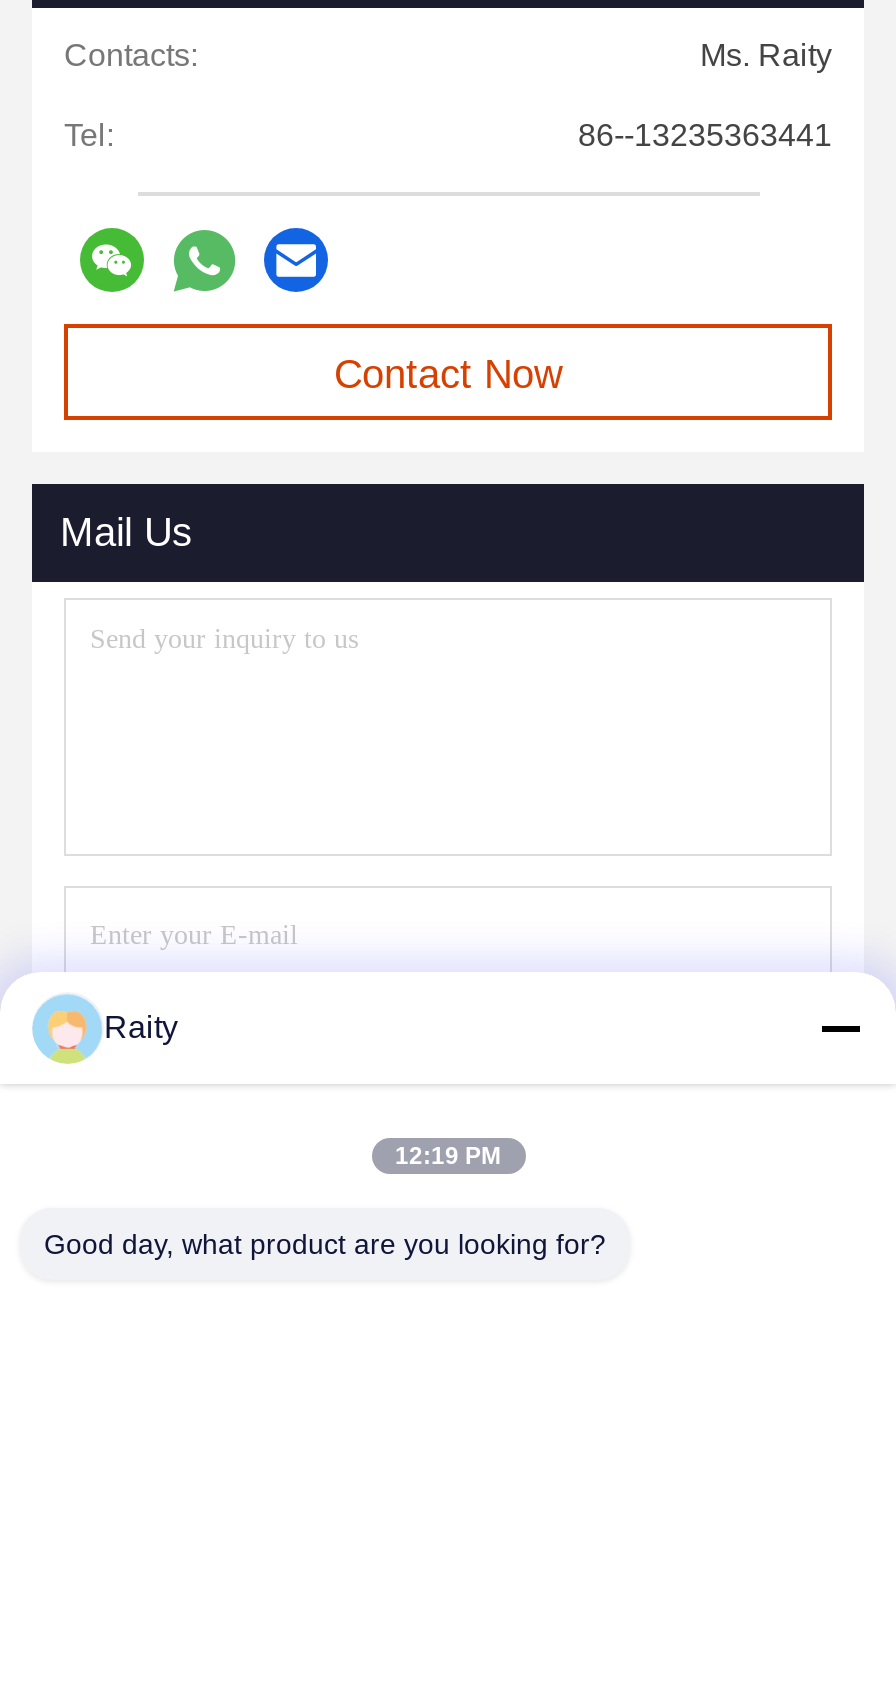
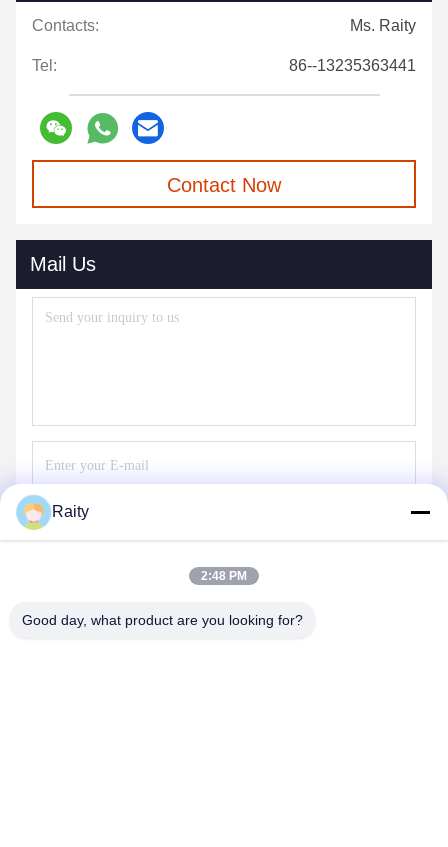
- 12:19 PM
+ 2:48 PM
